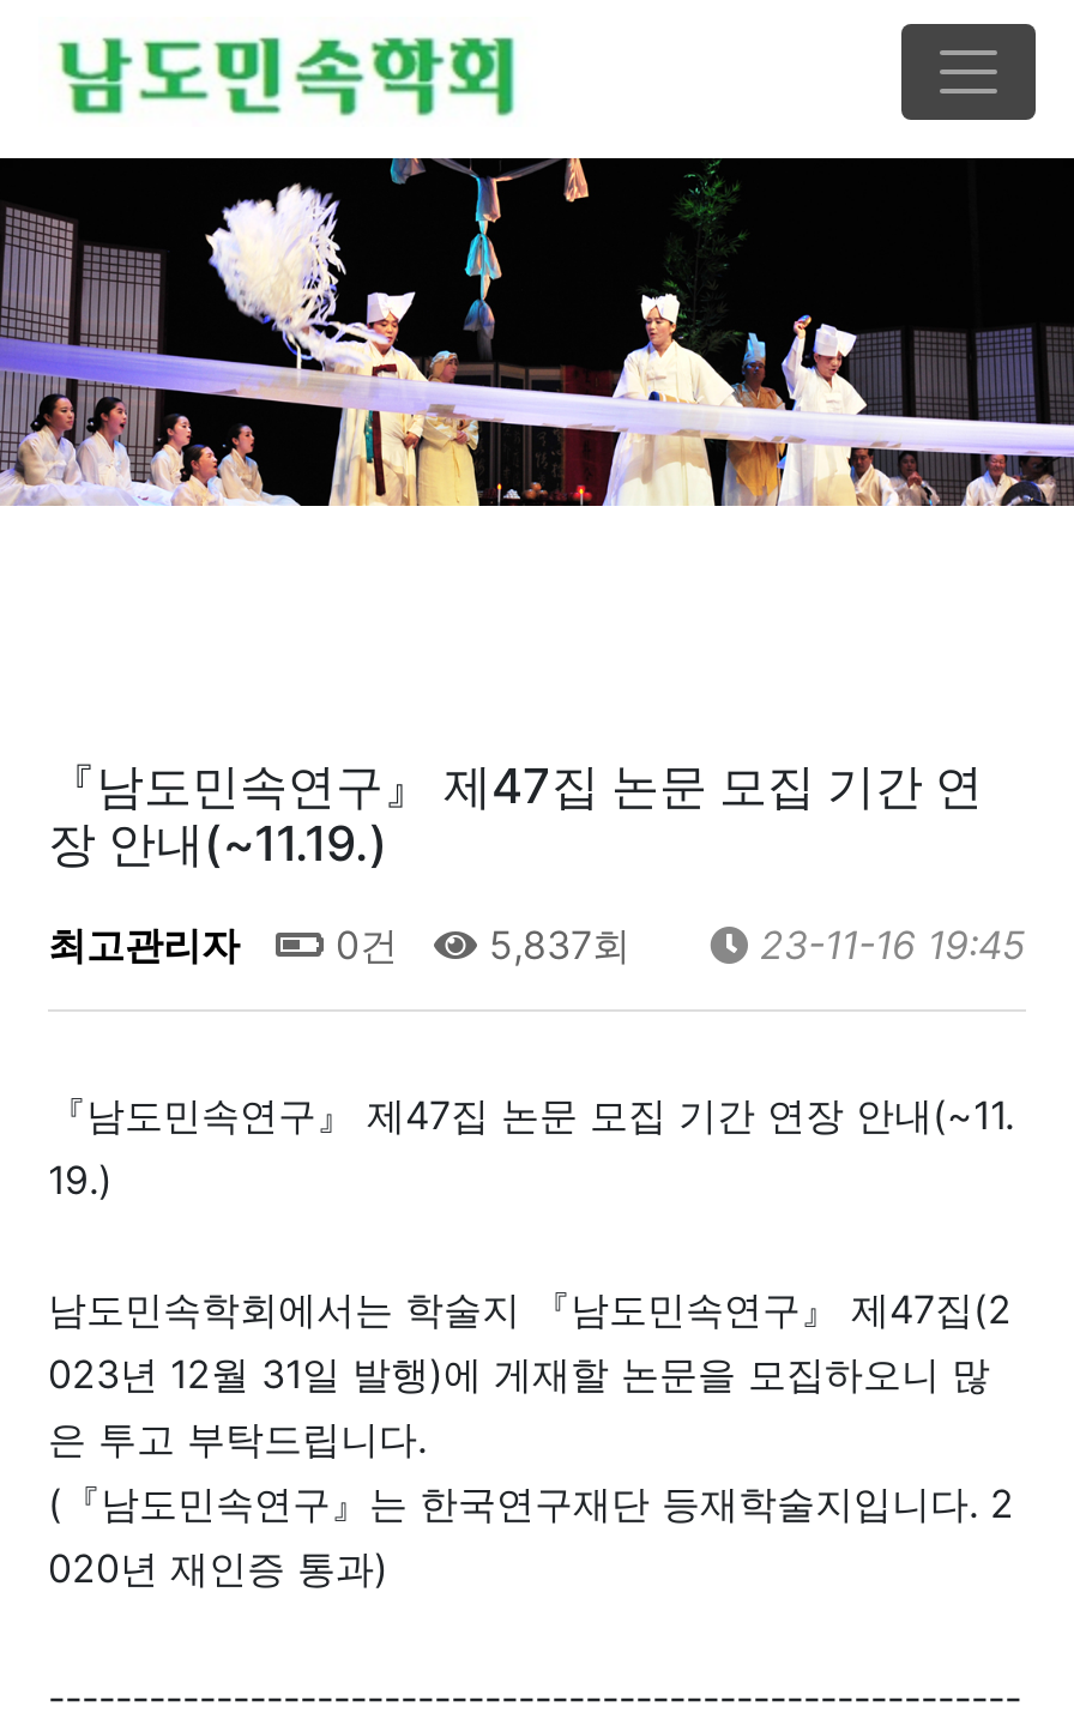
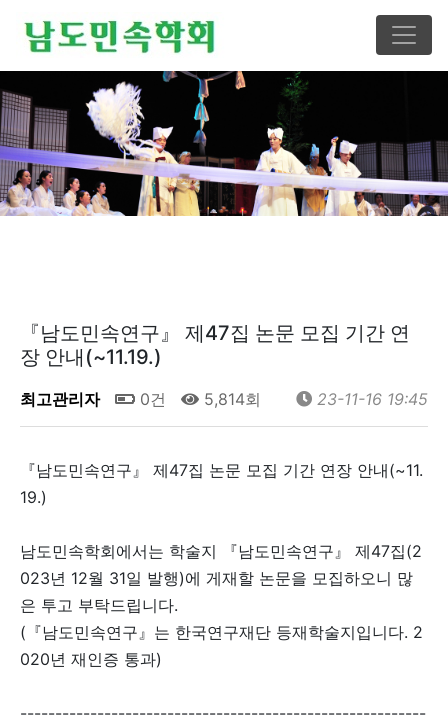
- 최고관리자 0건 5,837회
+ 최고관리자 0건 5,814회
